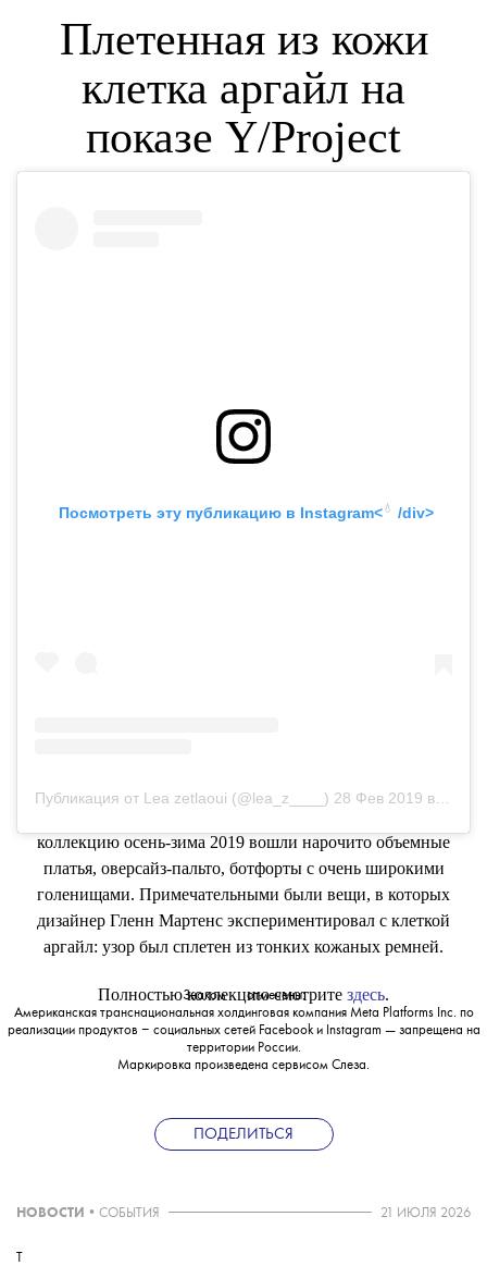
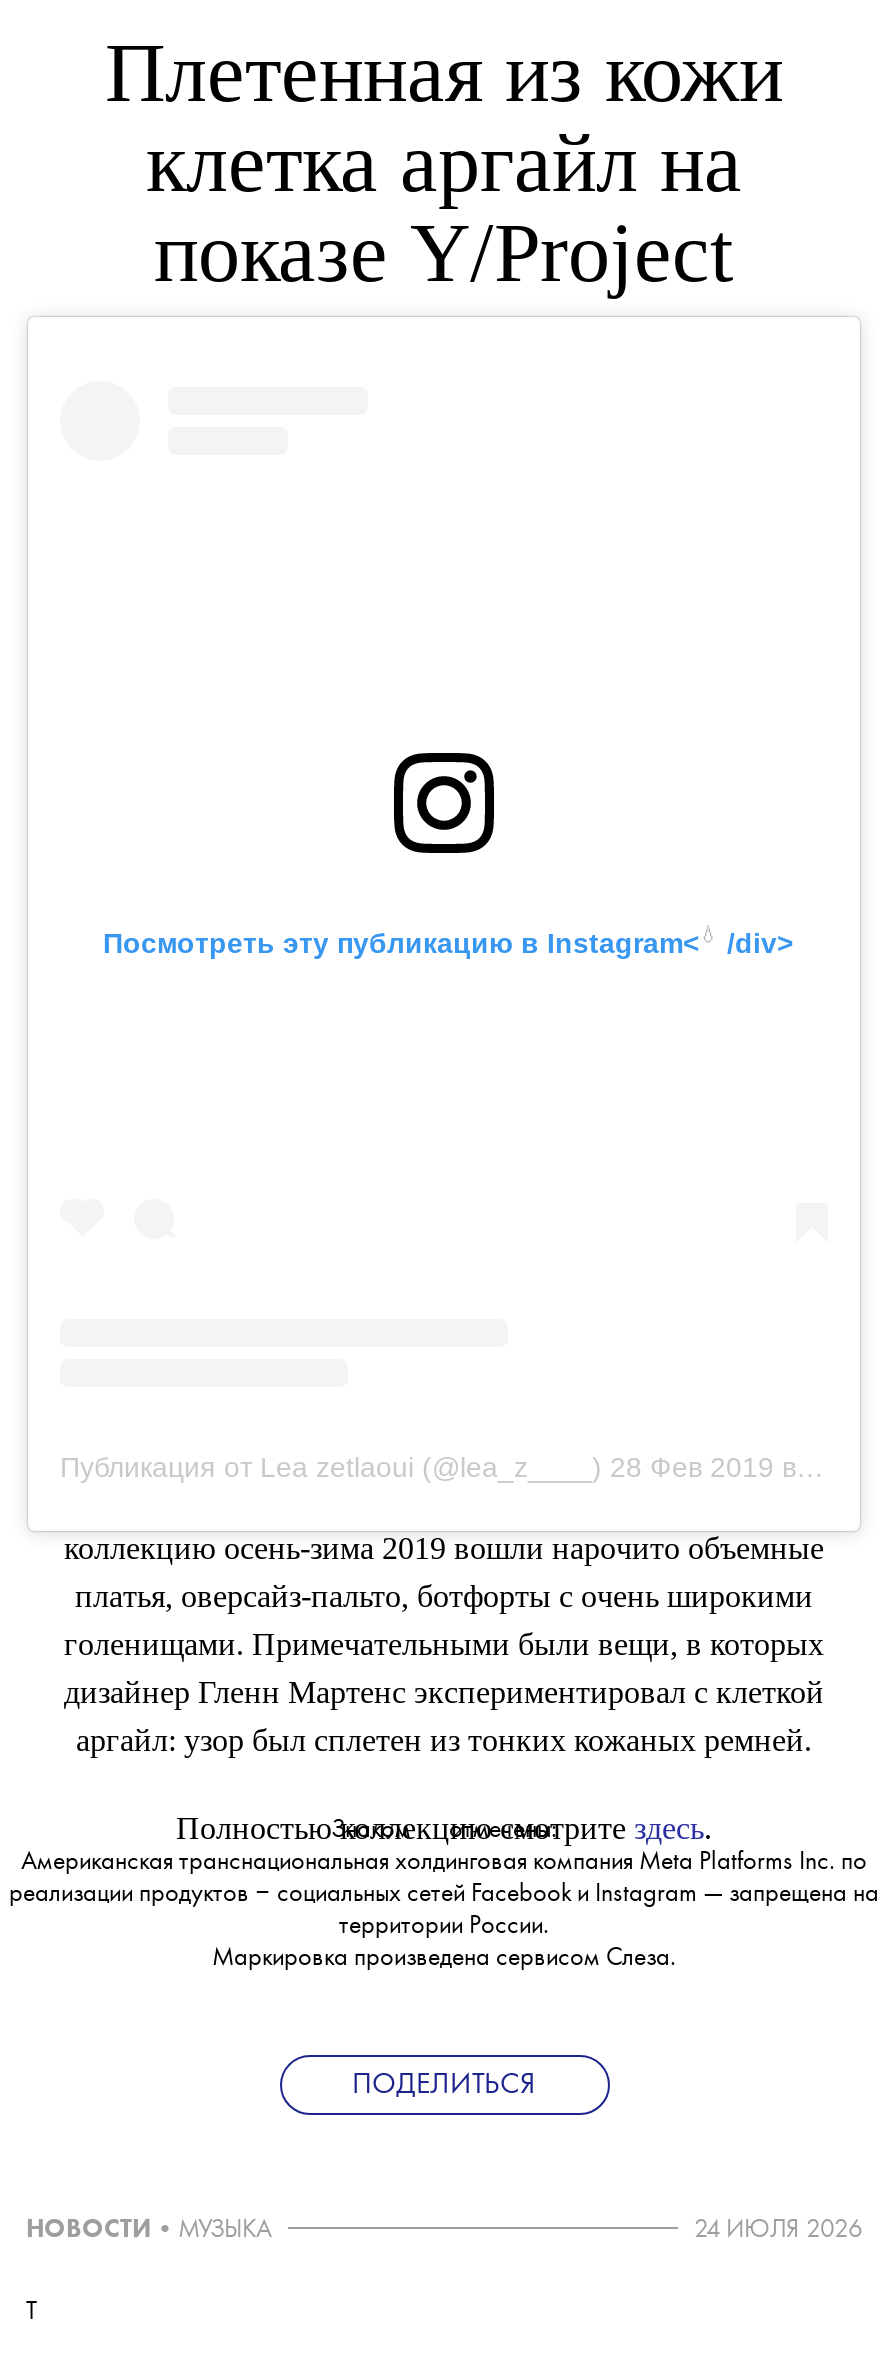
- НОВОСТИ • СОБЫТИЯ
+ НОВОСТИ • МУЗЫКА

- 21 ИЮЛЯ 2026
+ 24 ИЮЛЯ 2026
